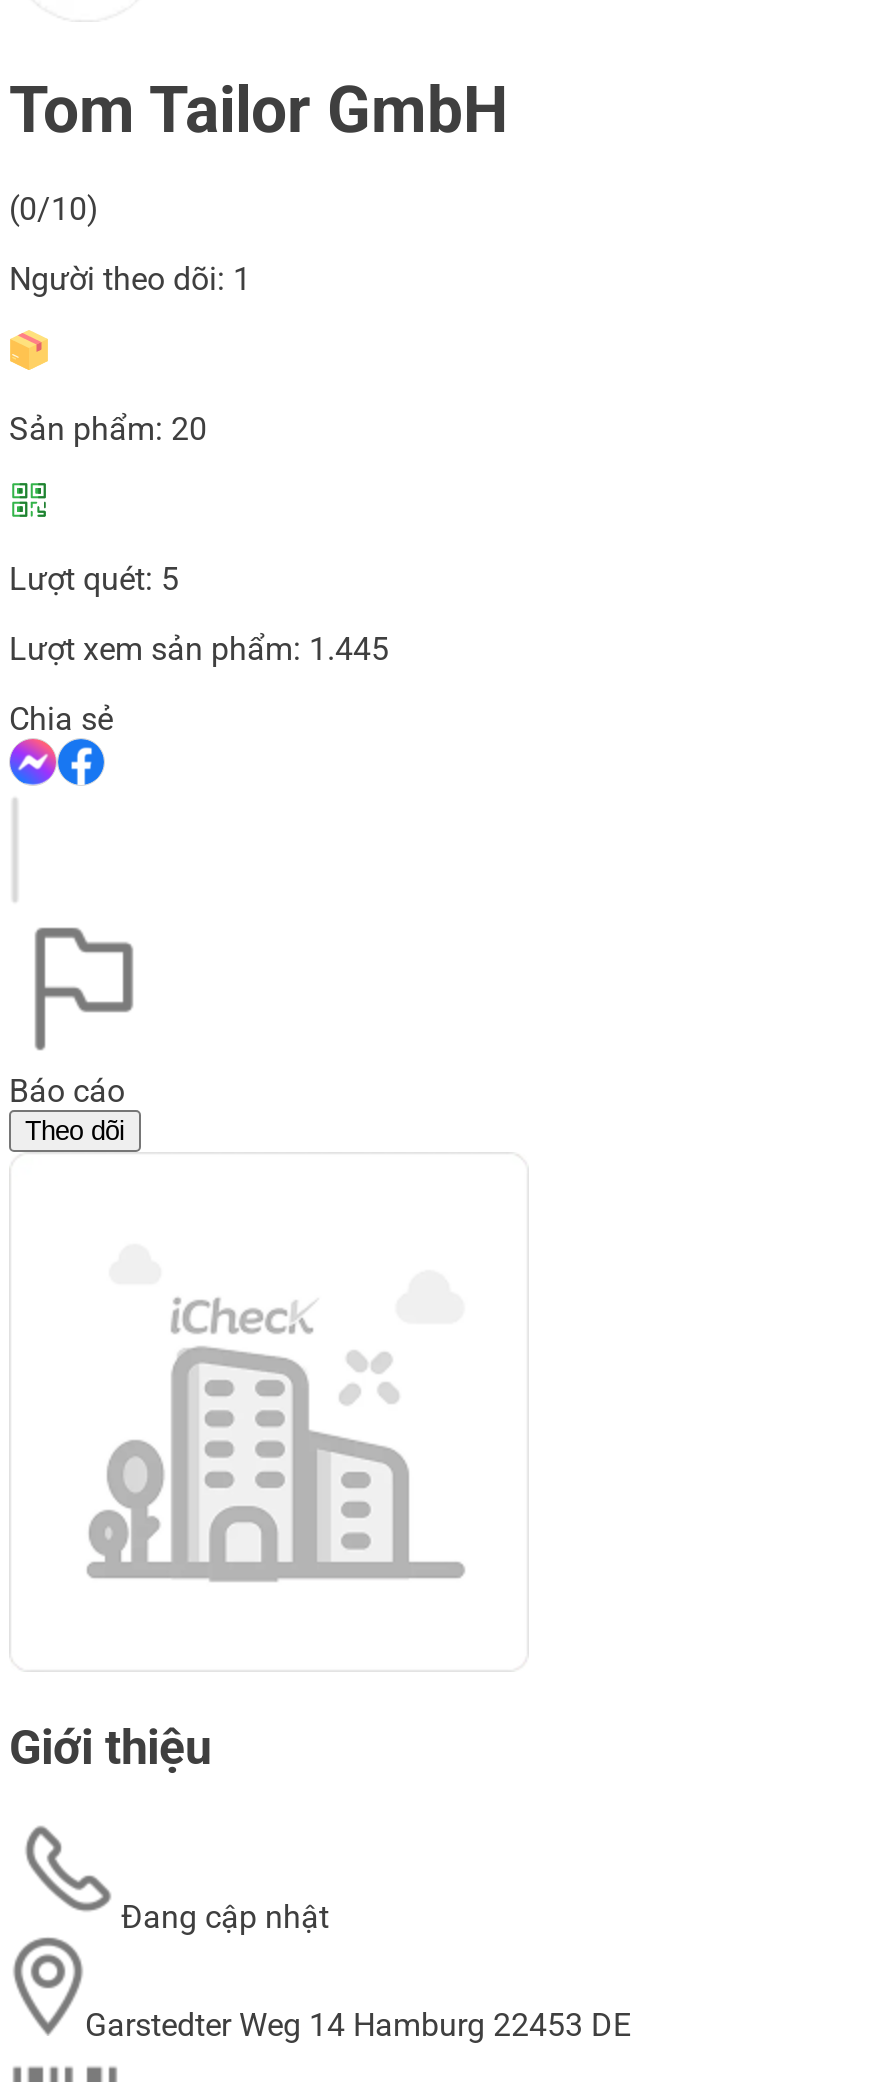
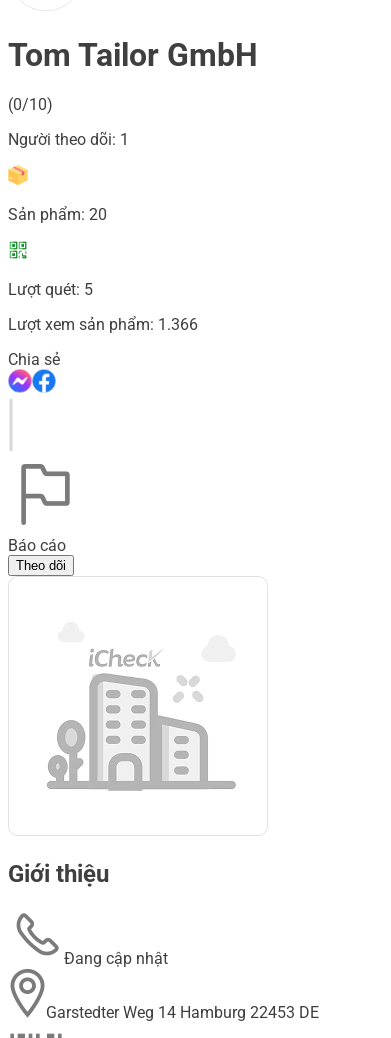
- Lượt xem sản phẩm: 1.445
+ Lượt xem sản phẩm: 1.366
